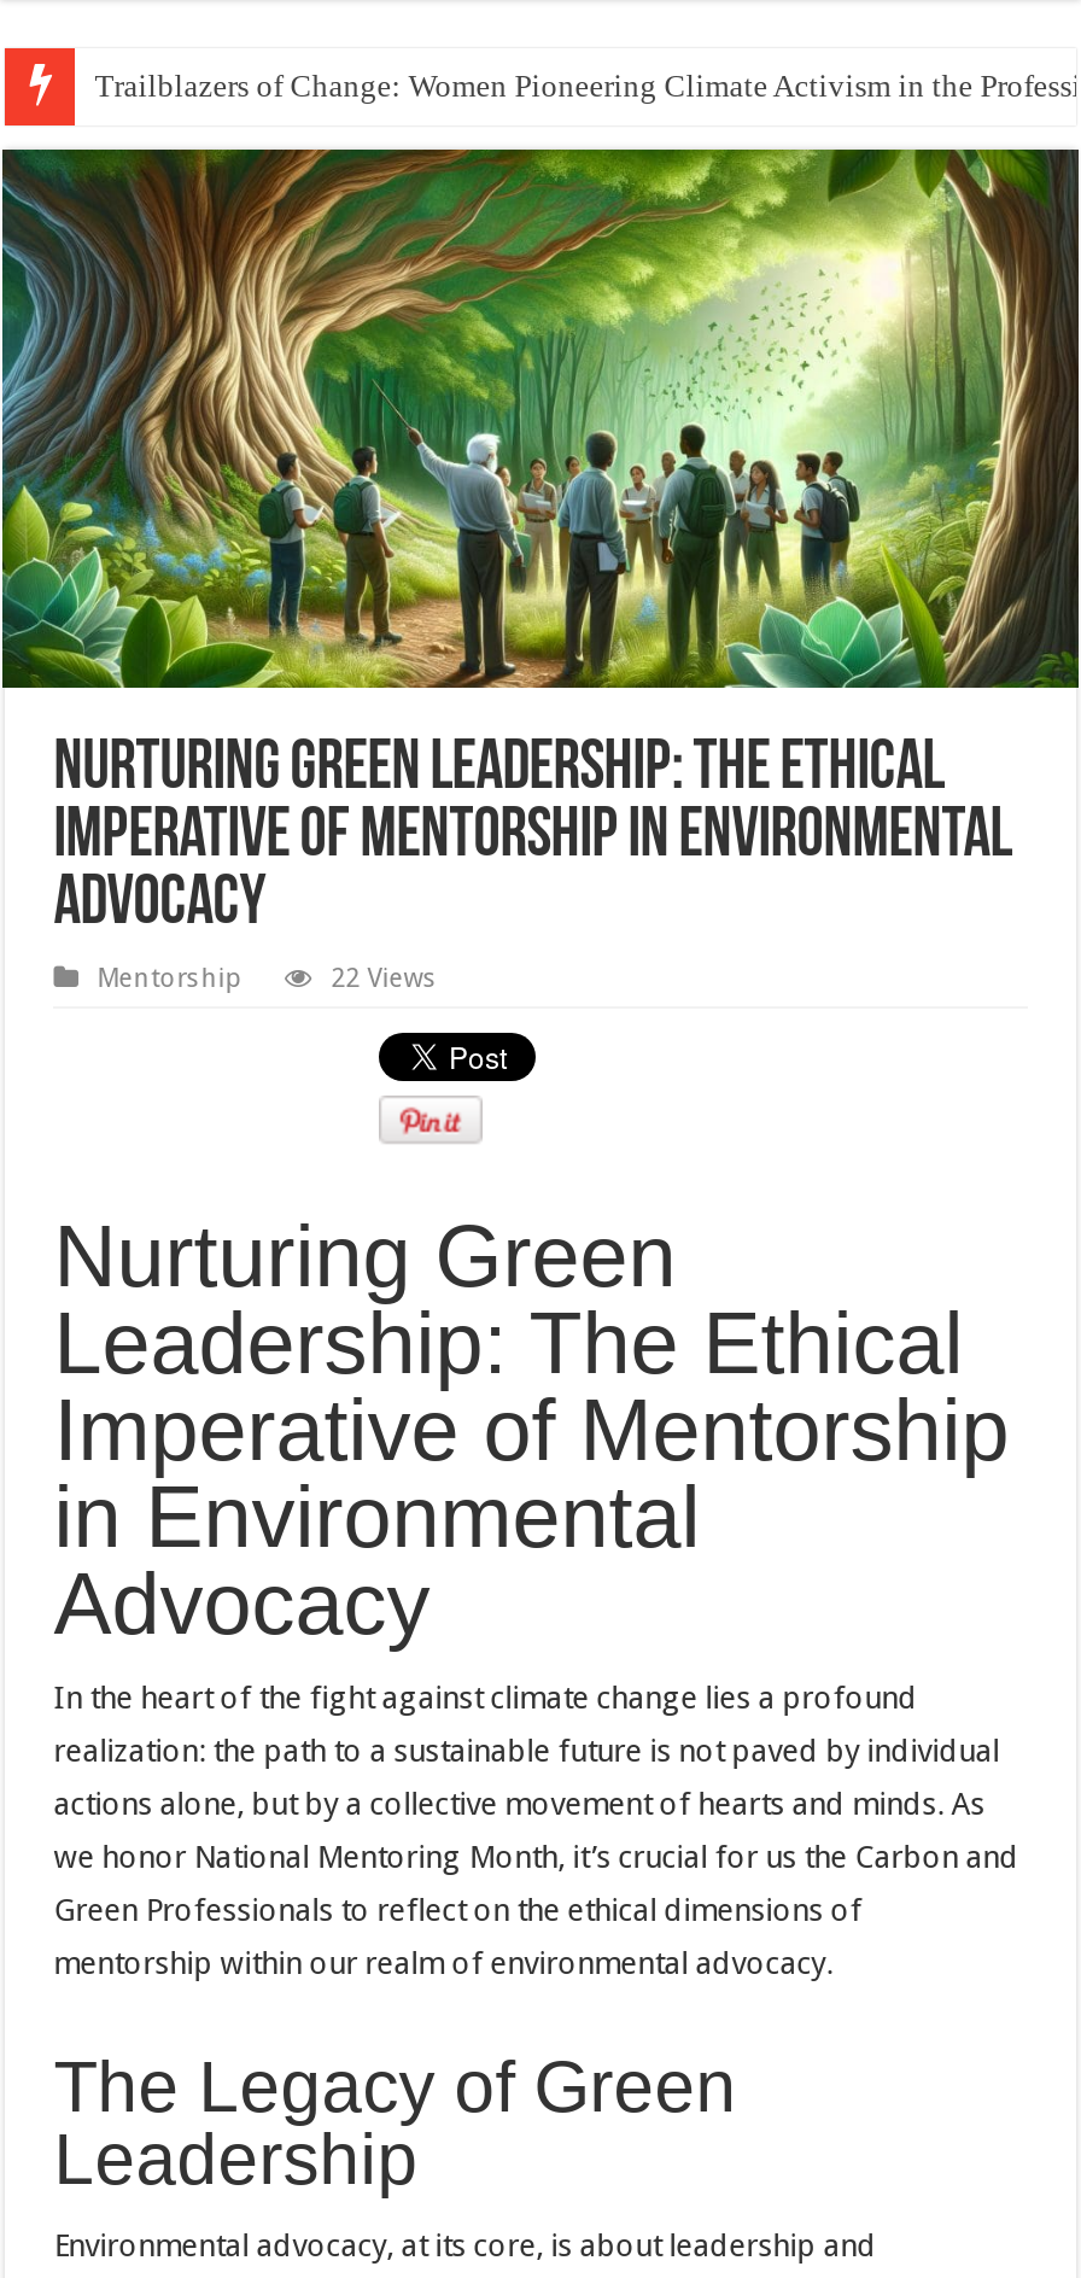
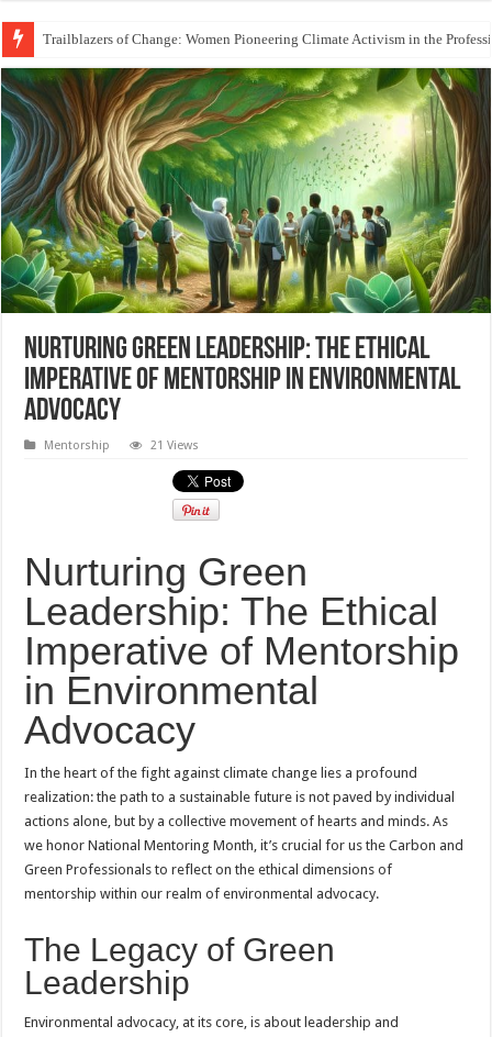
- 22 Views
+ 21 Views
